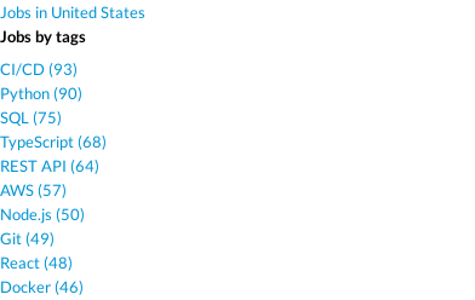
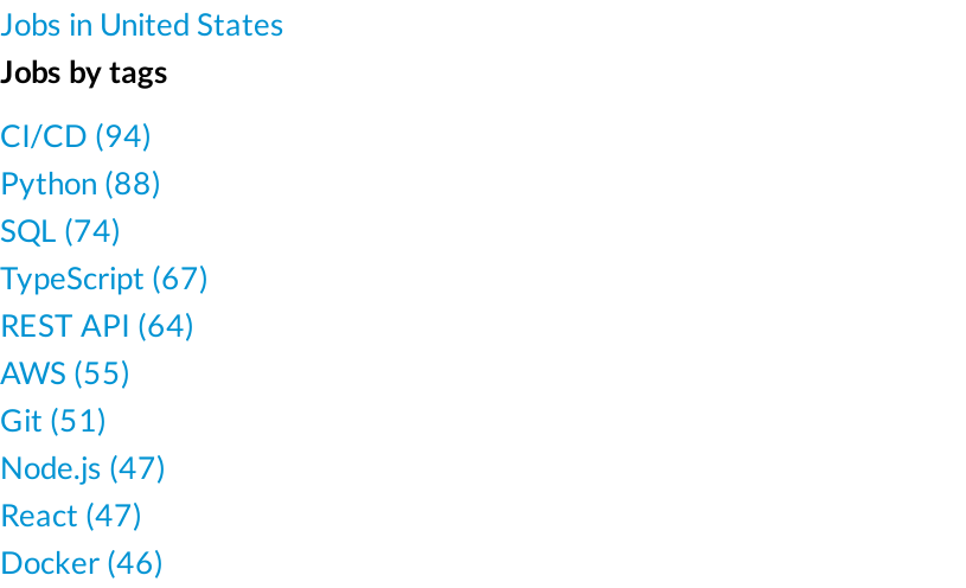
- CI/CD (93)
+ CI/CD (94)

- Python (90)
+ Python (88)

- SQL (75)
+ SQL (74)

- TypeScript (68)
+ TypeScript (67)

- AWS (57)
- Node.js (50)
- Git (49)
- React (48)
+ AWS (55)
+ Git (51)
+ Node.js (47)
+ React (47)
